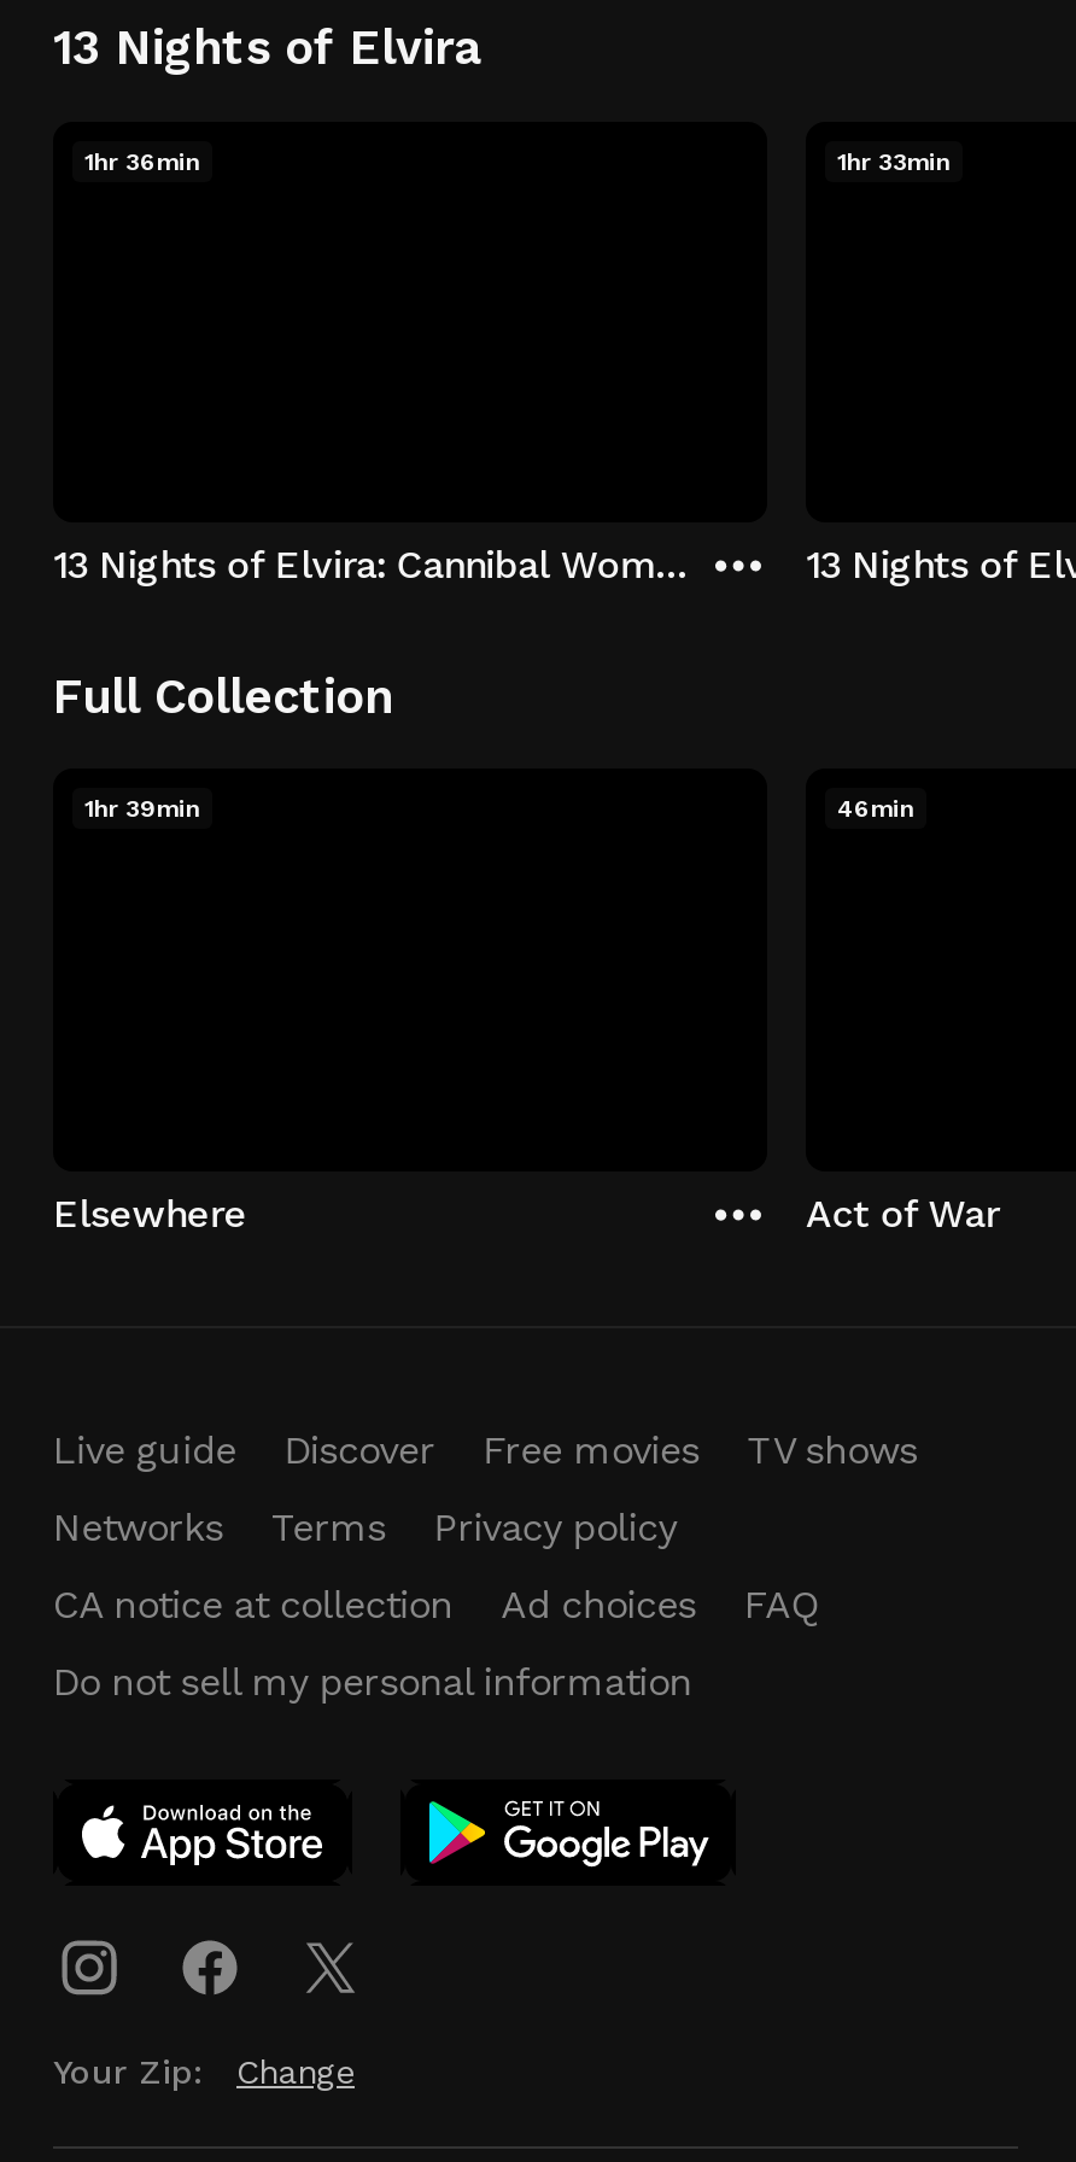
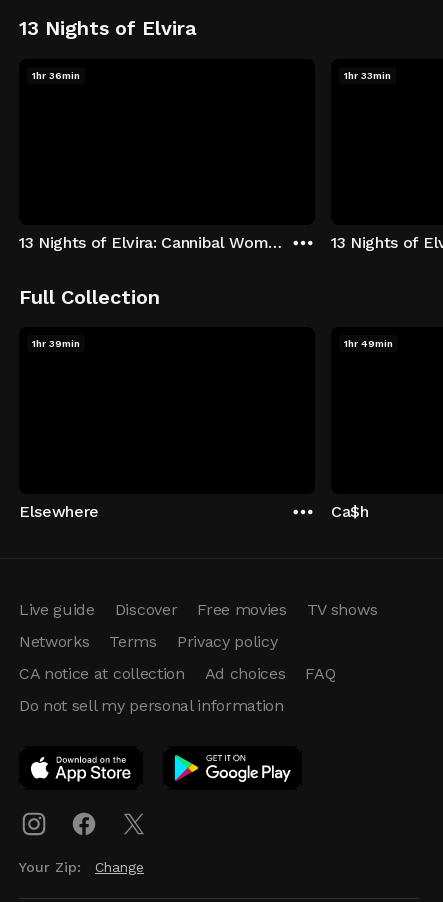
- 46min
+ 1hr 49min

- Act of War
+ Ca$h
